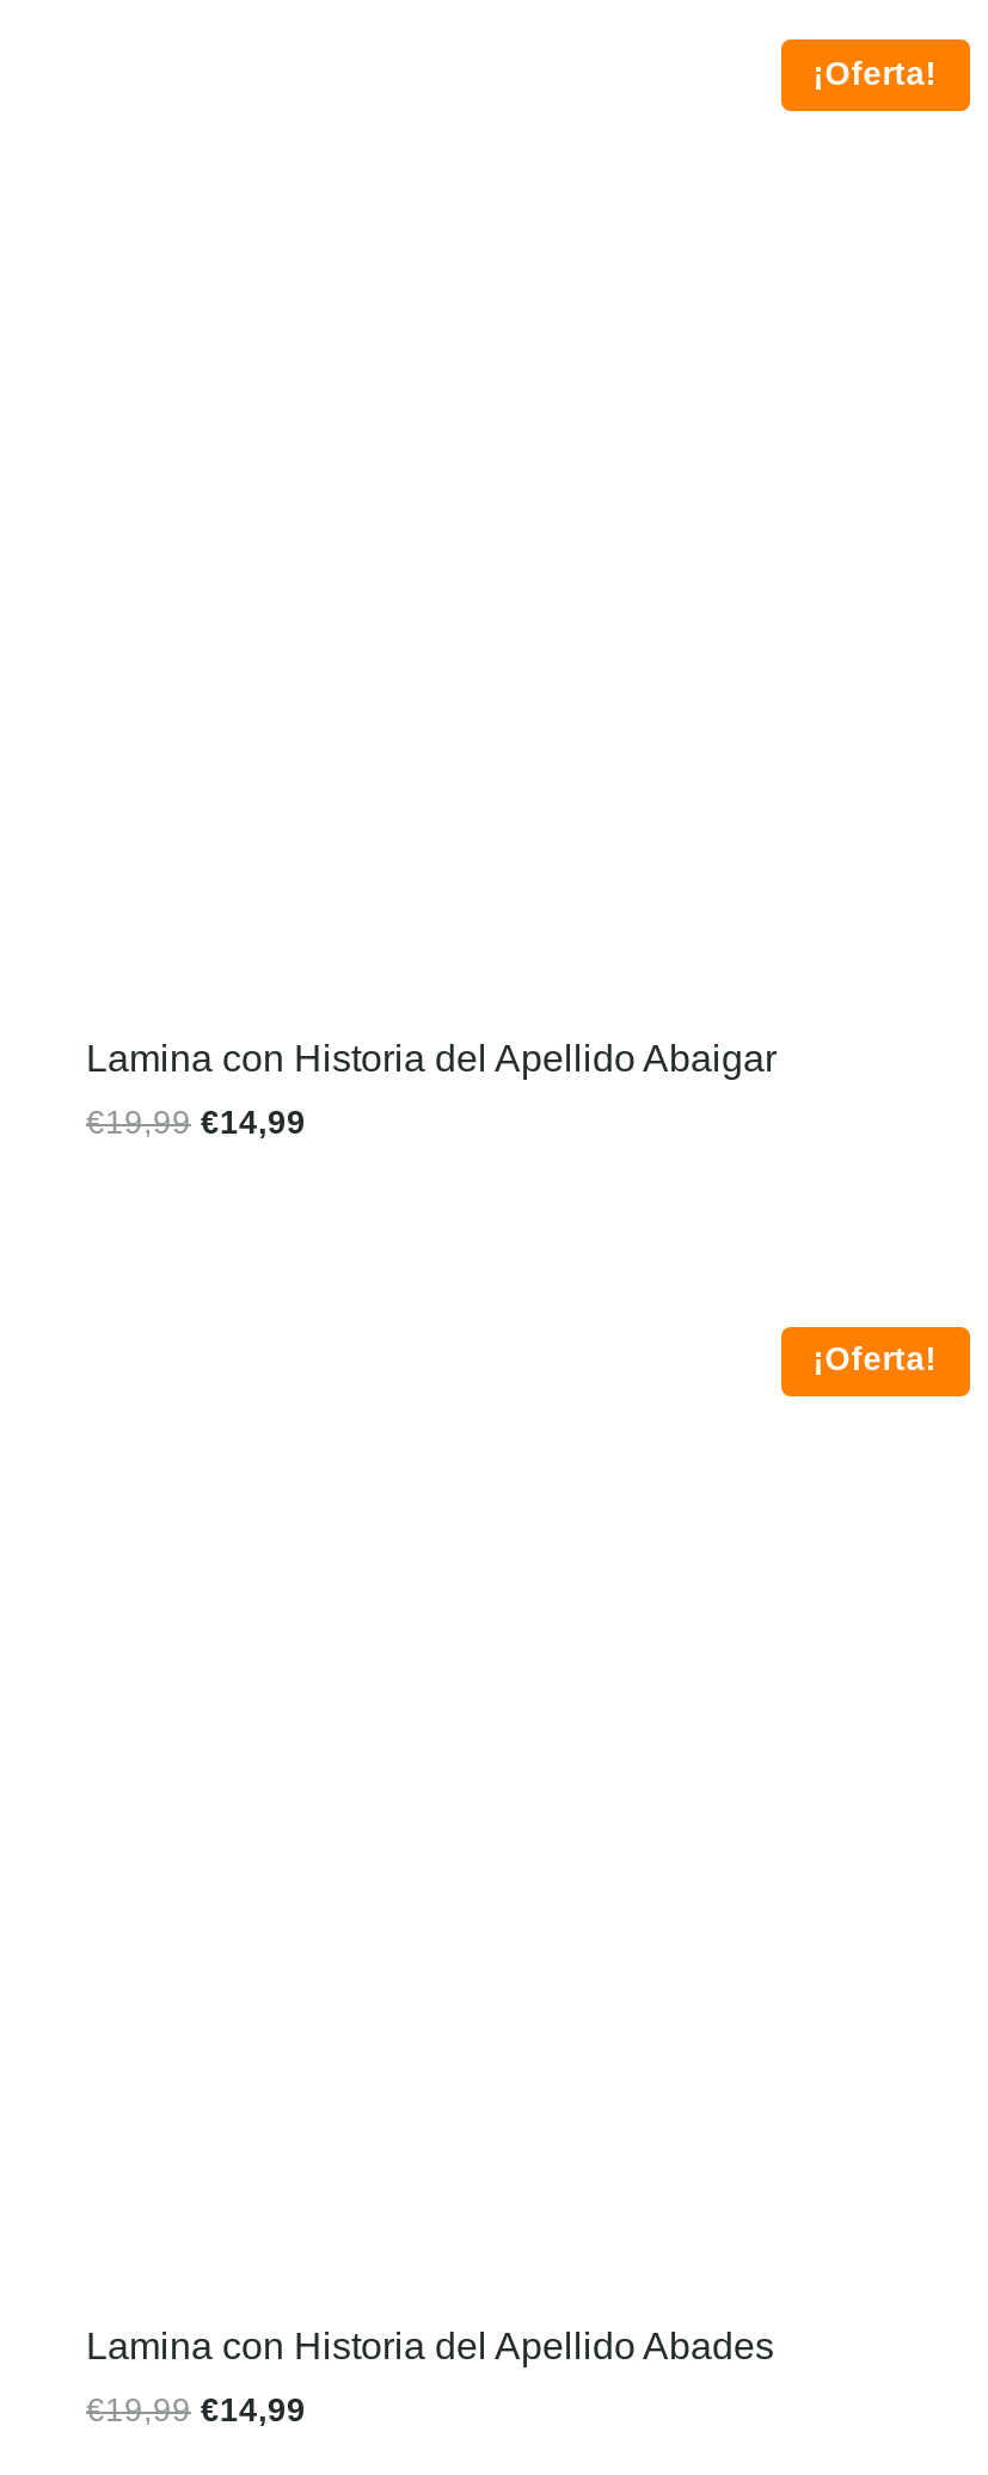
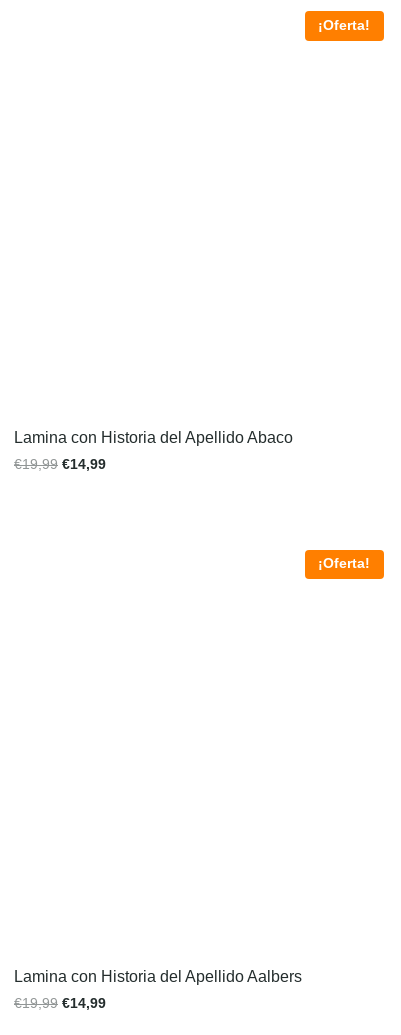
- Lamina con Historia del Apellido Abaigar
+ Lamina con Historia del Apellido Abaco

- Lamina con Historia del Apellido Abades
+ Lamina con Historia del Apellido Aalbers
